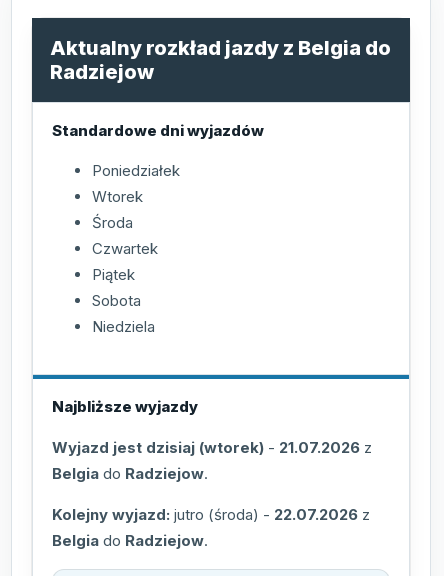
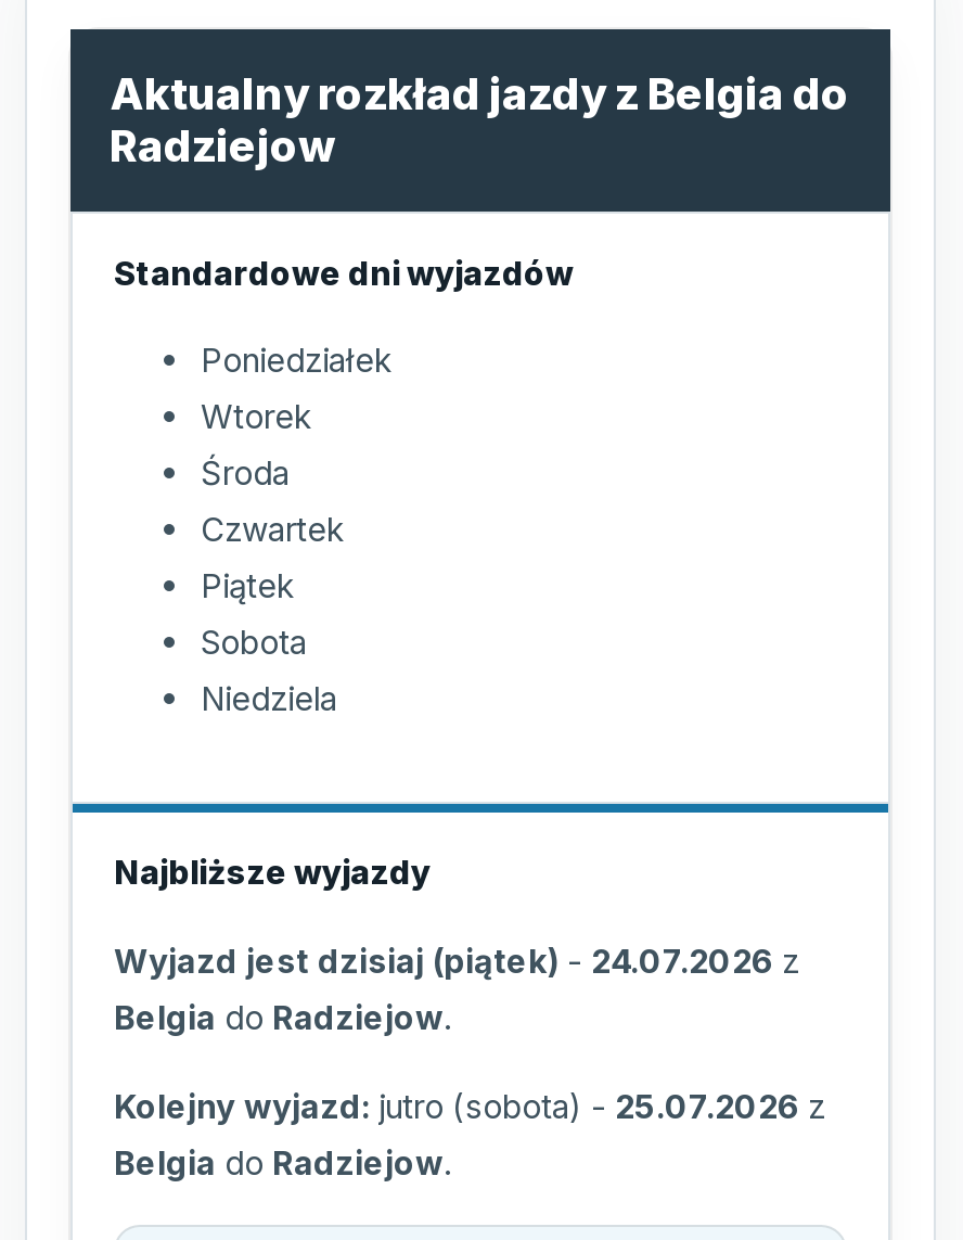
- Wyjazd jest dzisiaj (wtorek) - 21.07.2026 z
+ Wyjazd jest dzisiaj (piątek) - 24.07.2026 z

- Kolejny wyjazd: jutro (środa) - 22.07.2026 z
+ Kolejny wyjazd: jutro (sobota) - 25.07.2026 z
